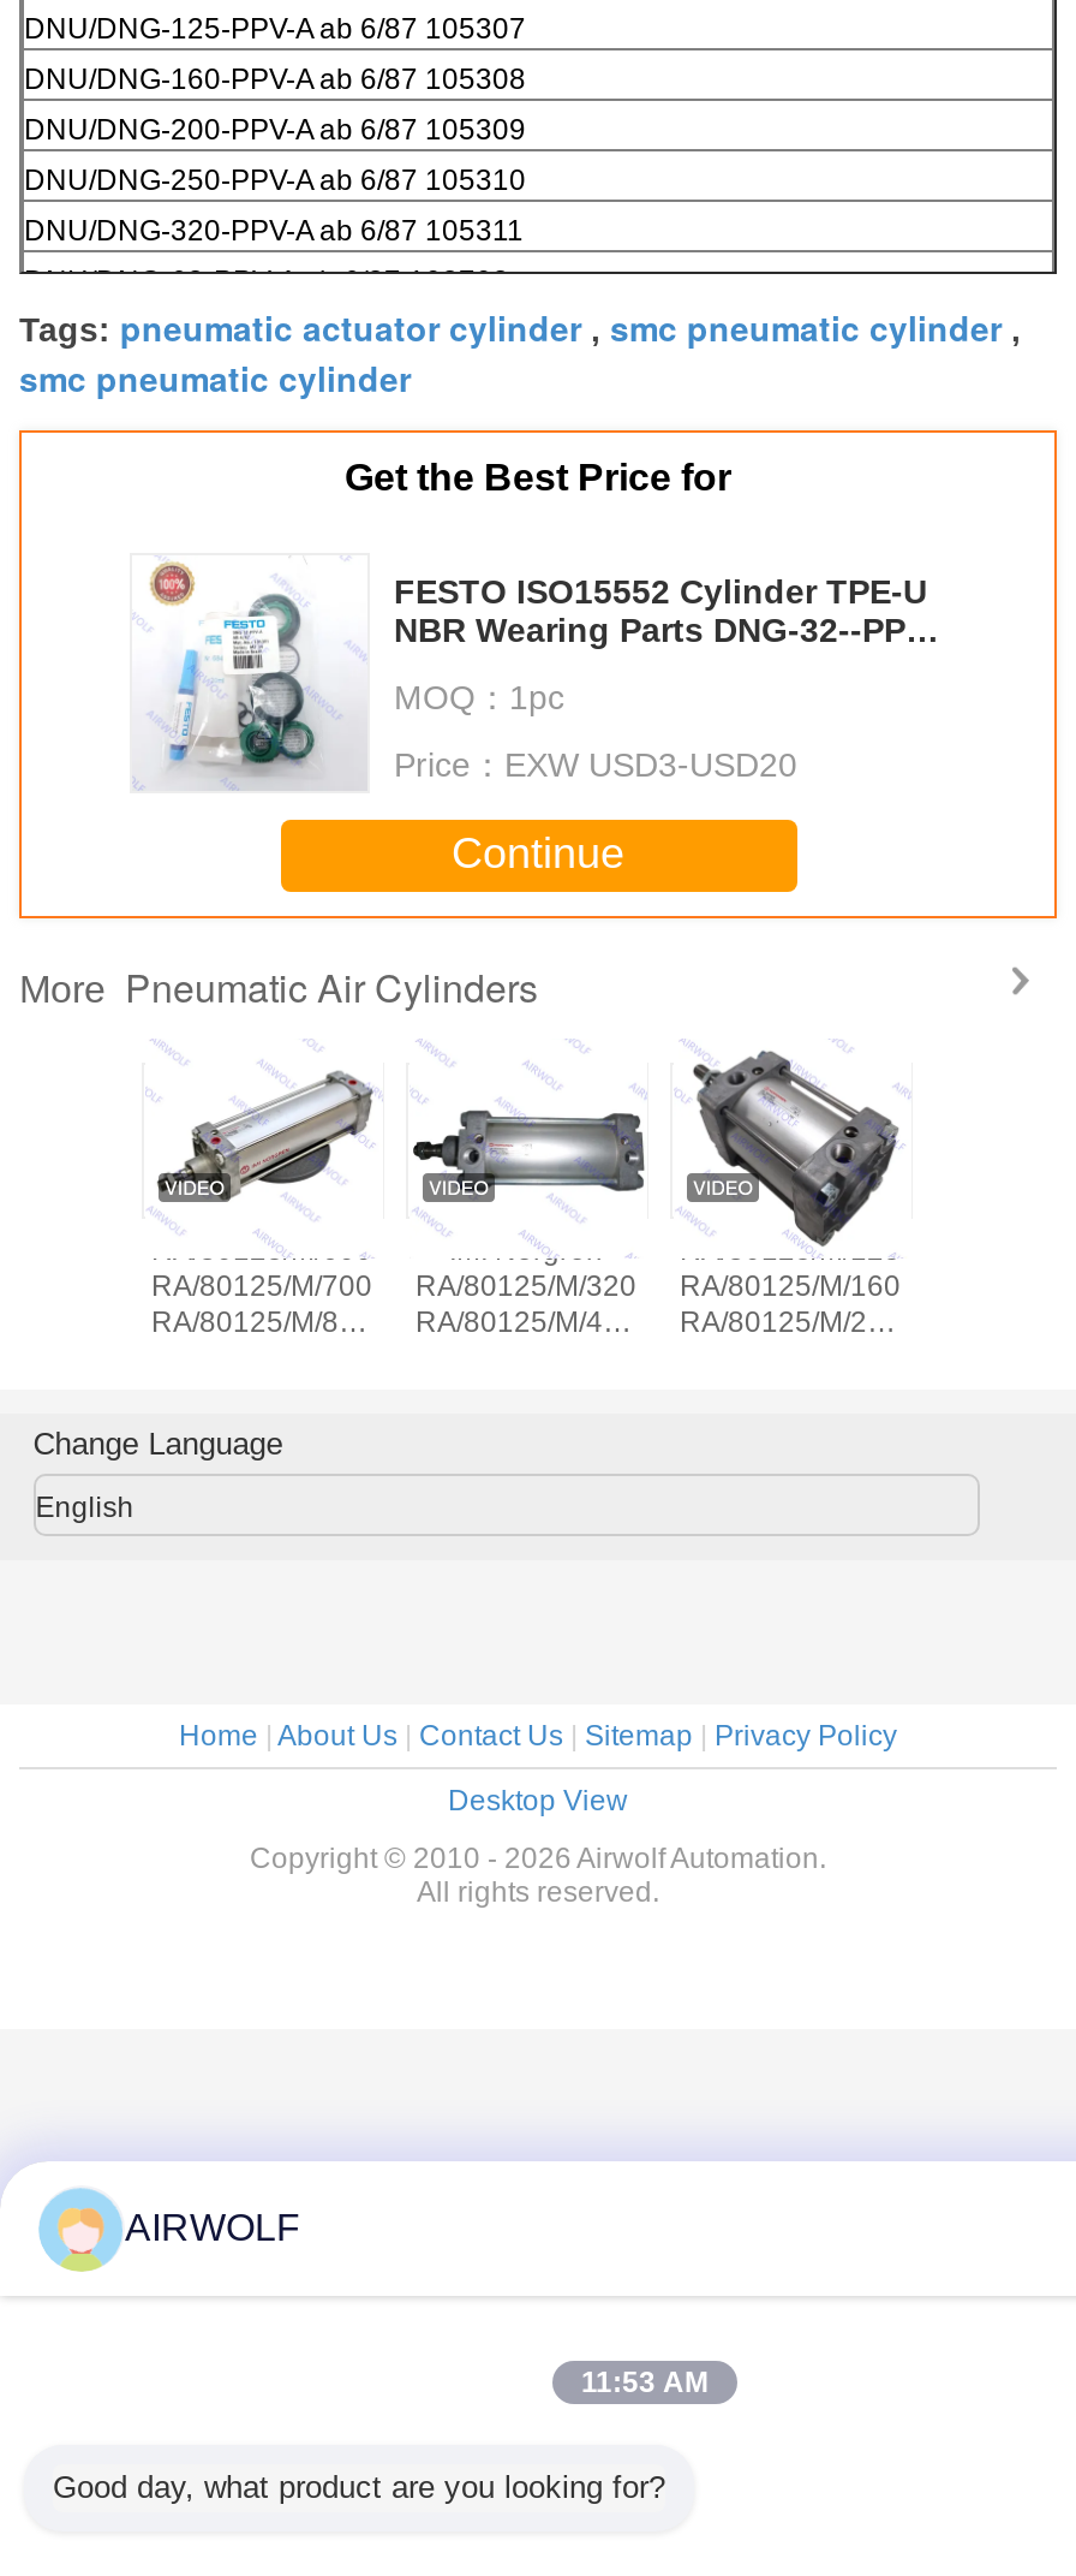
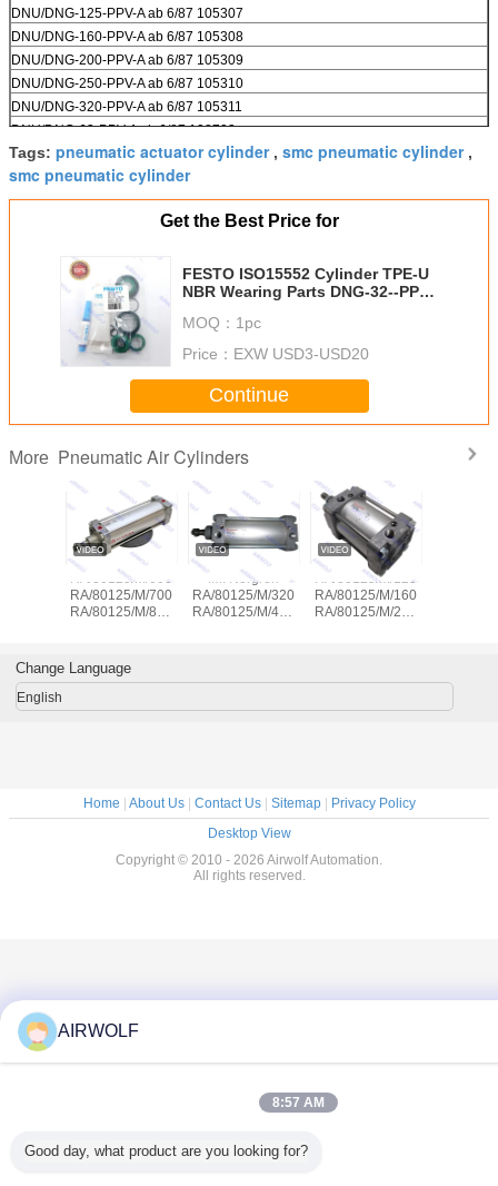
- 11:53 AM
+ 8:57 AM
